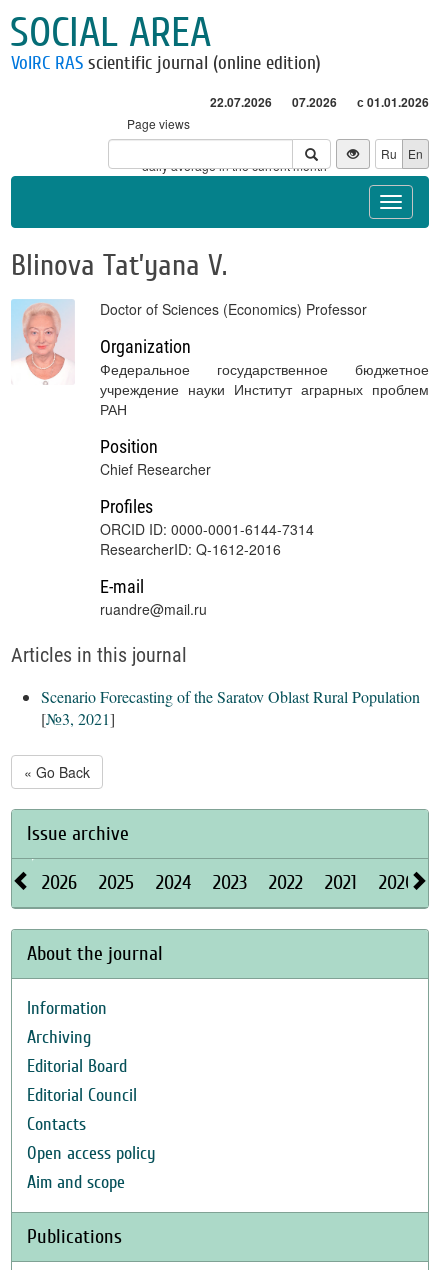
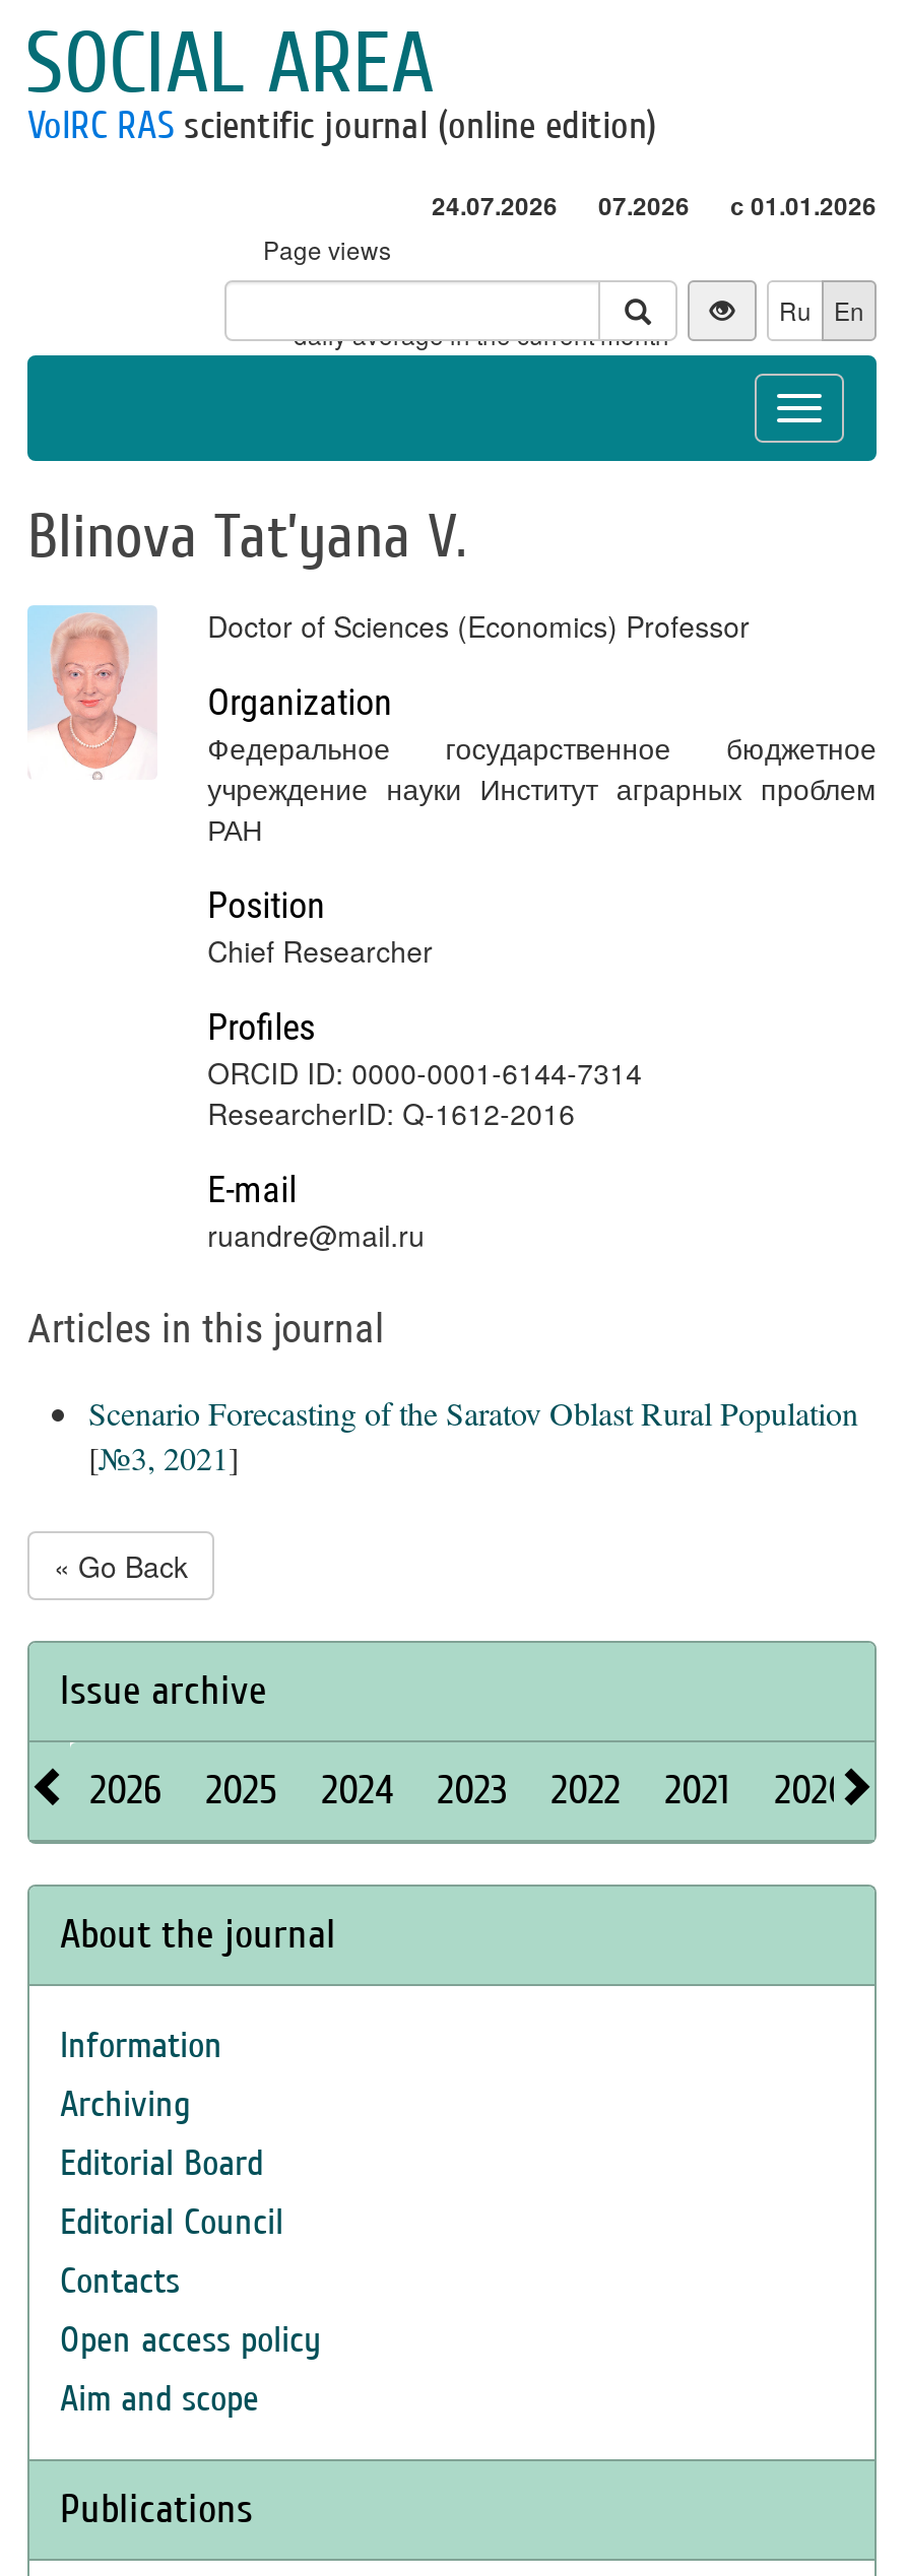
- 22.07.2026 07.2026 с 01.01.2026
+ 24.07.2026 07.2026 с 01.01.2026
